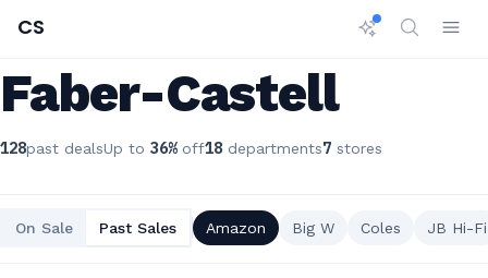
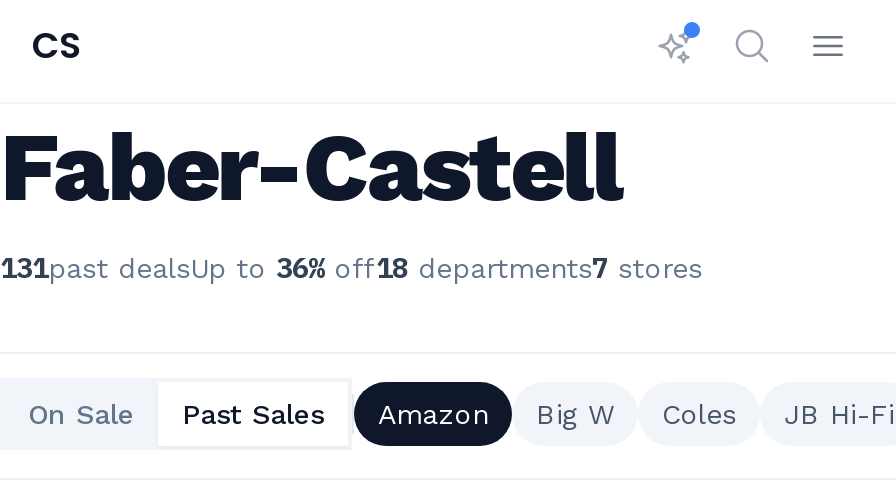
- 128past dealsUp to 36% off18 departments7 stores
+ 131past dealsUp to 36% off18 departments7 stores
